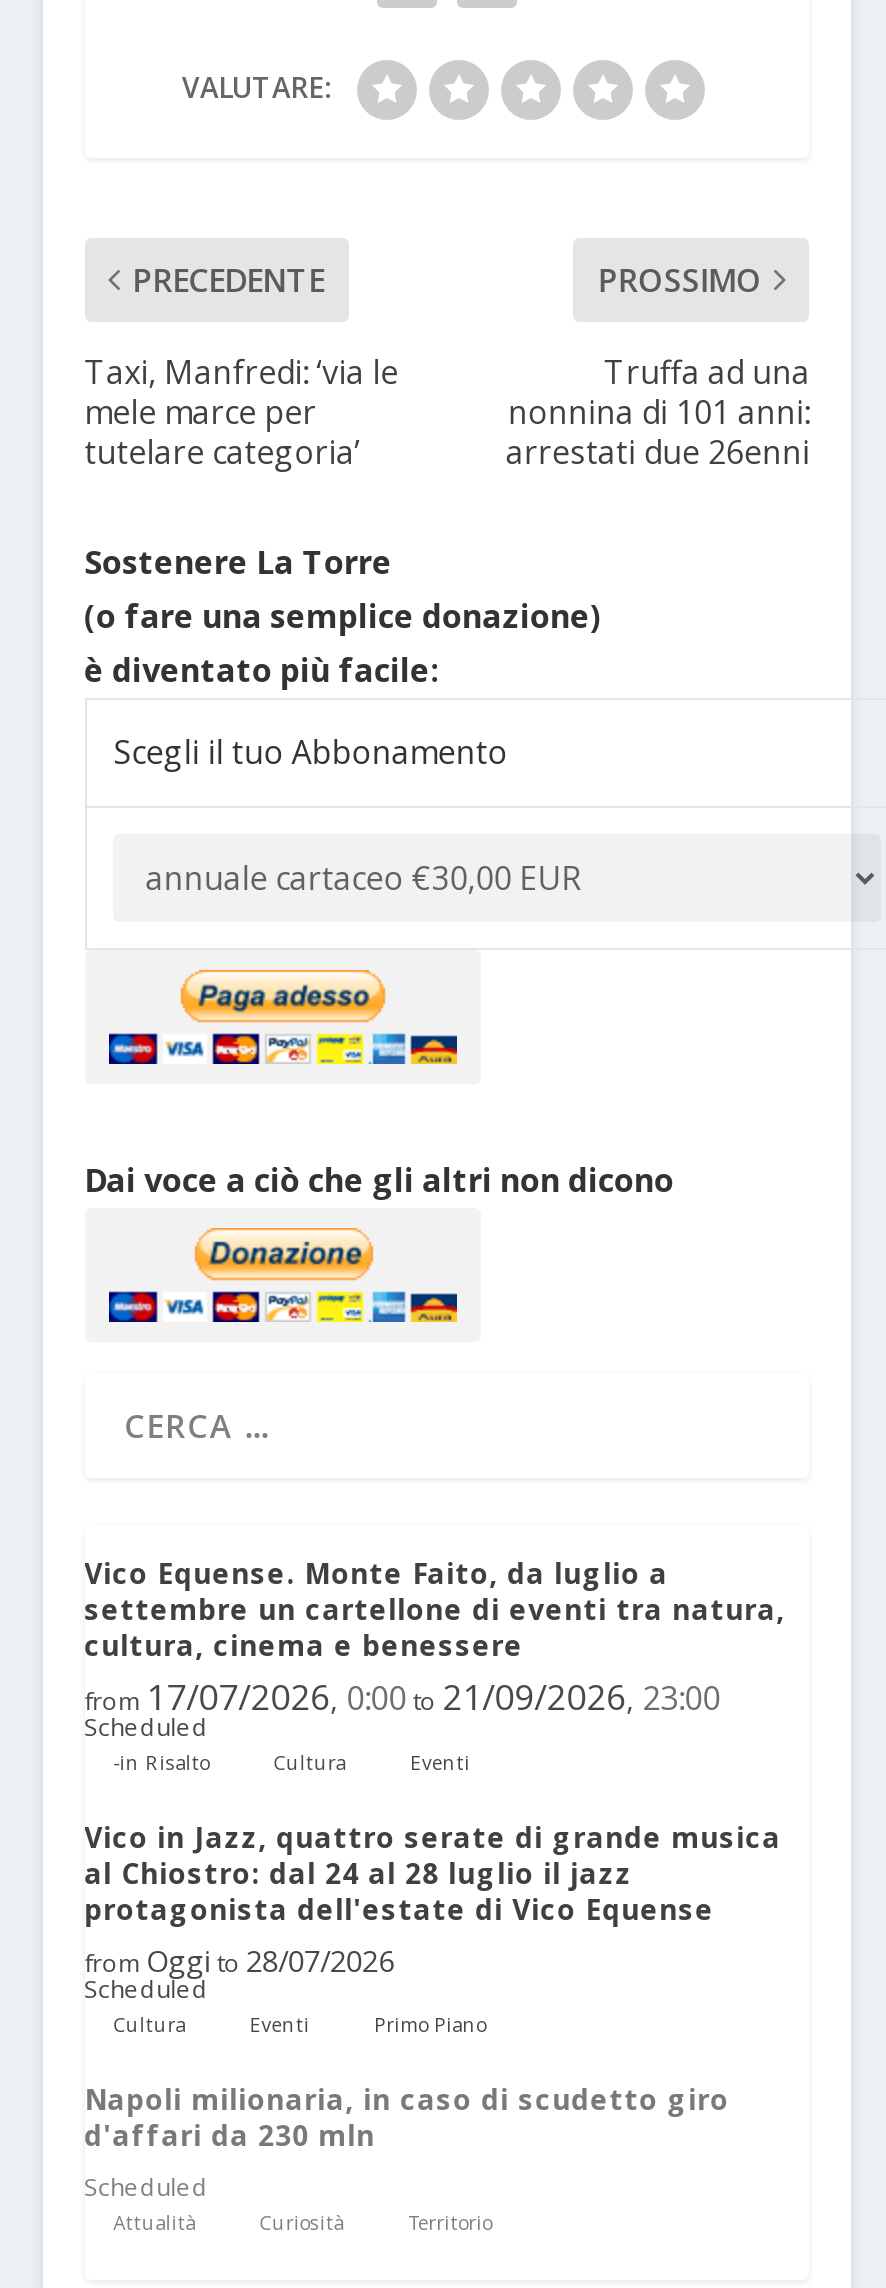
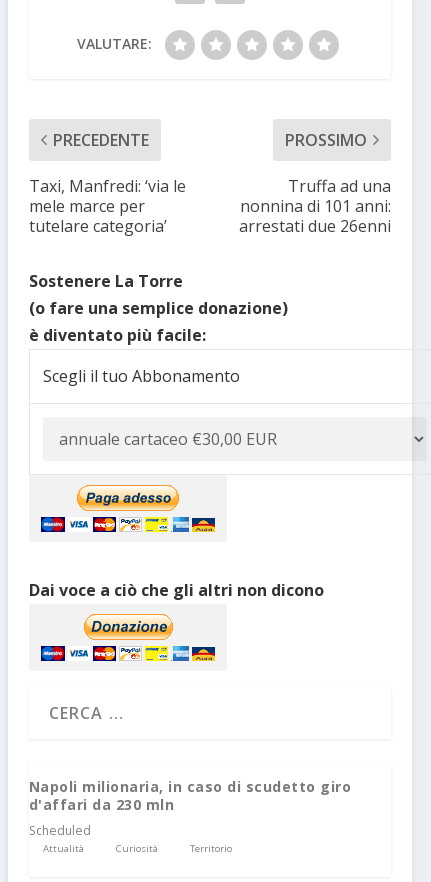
- Vico Equense. Monte Faito, da luglio a
- settembre un cartellone di eventi tra natura,
- cultura, cinema e benessere
- from 17/07/2026, 0:00 to 21/09/2026, 23:00
- Scheduled
- -in Risalto
- Cultura
- Eventi
- Vico in Jazz, quattro serate di grande musica
- al Chiostro: dal 24 al 28 luglio il jazz
- protagonista dell'estate di Vico Equense
- from Oggi to 28/07/2026
- Scheduled
- Cultura
- Eventi
- Primo Piano
